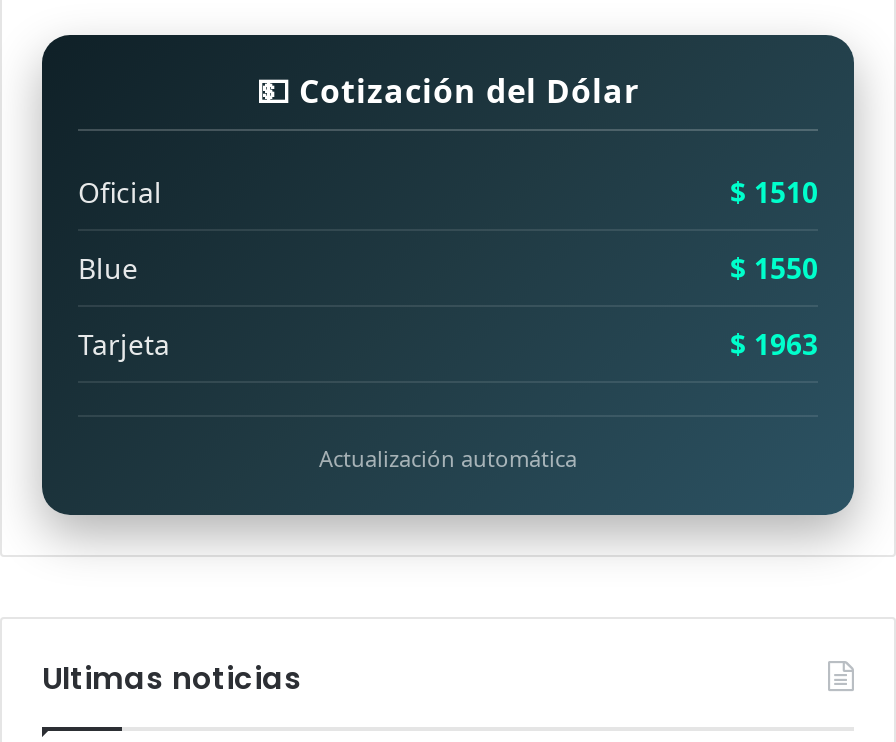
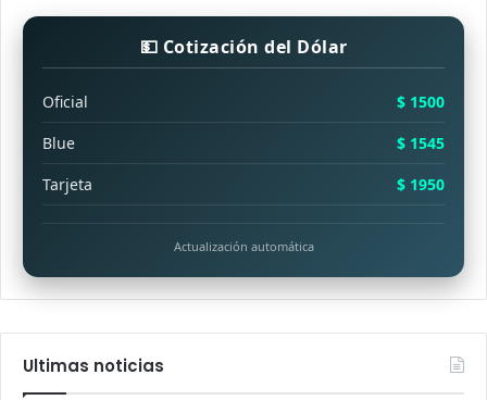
- $ 1510
+ $ 1500

- $ 1550
+ $ 1545

- $ 1963
+ $ 1950
